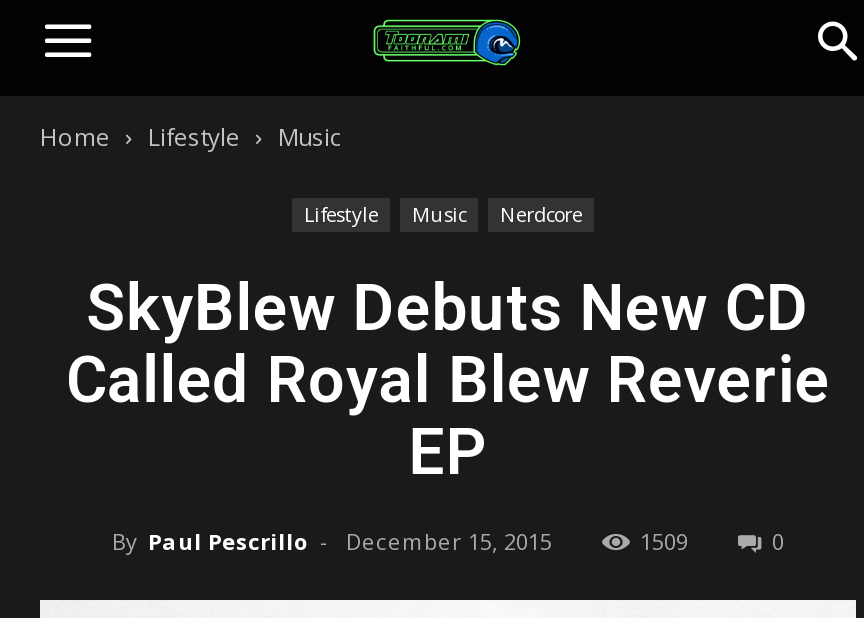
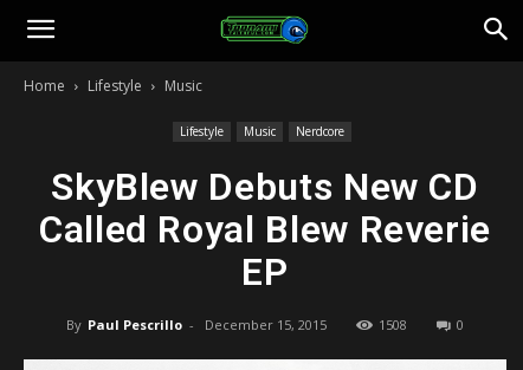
- 1509
+ 1508
